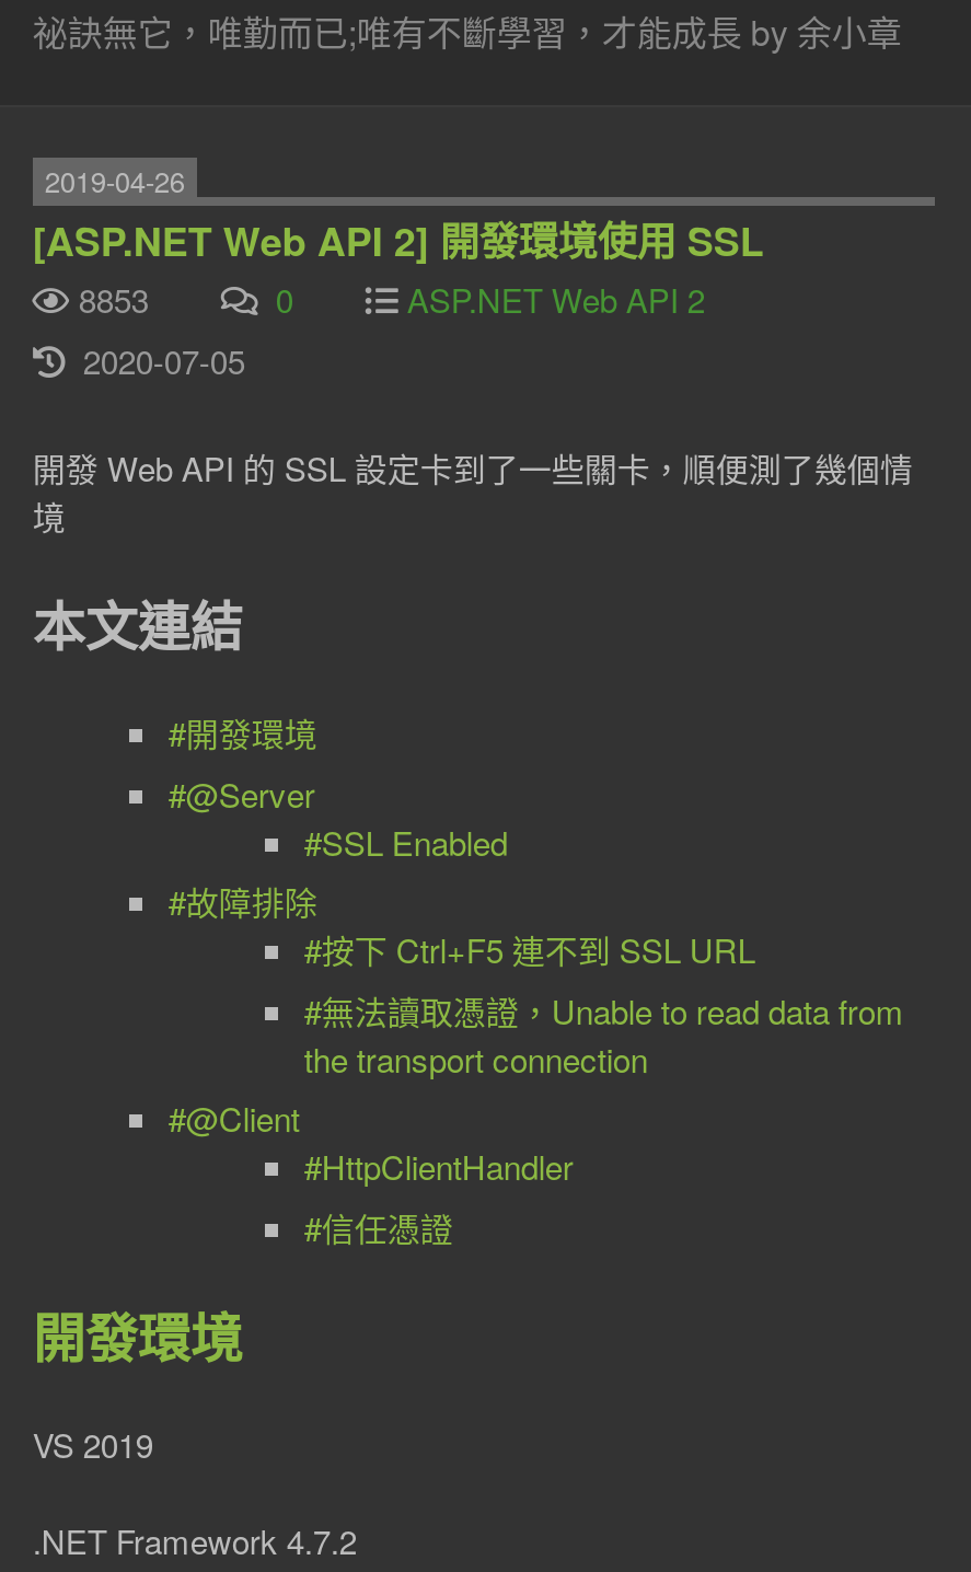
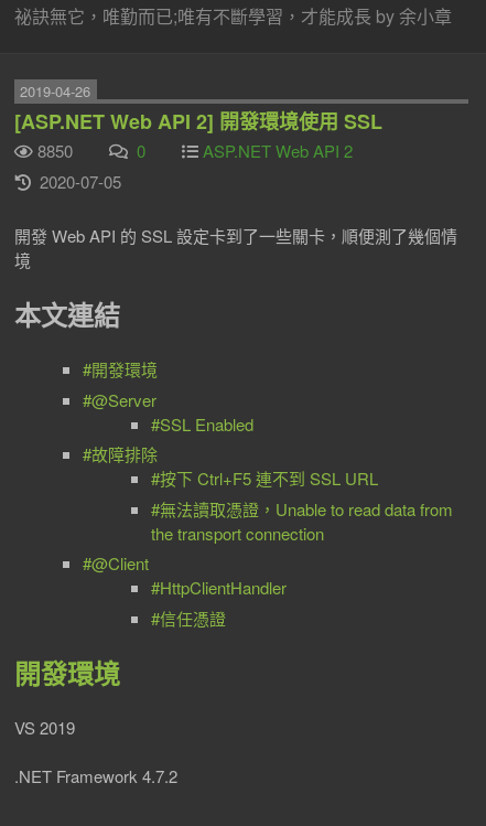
- 8853
+ 8850
